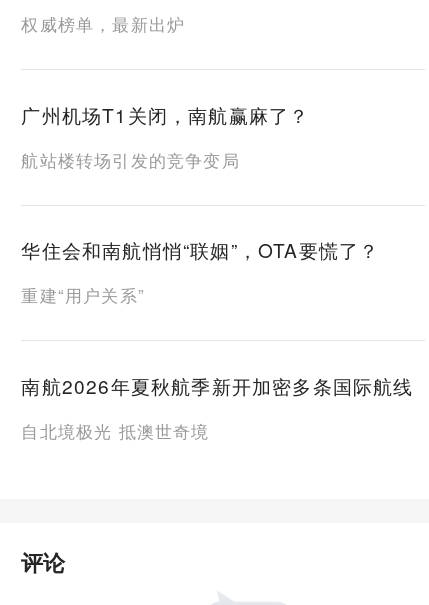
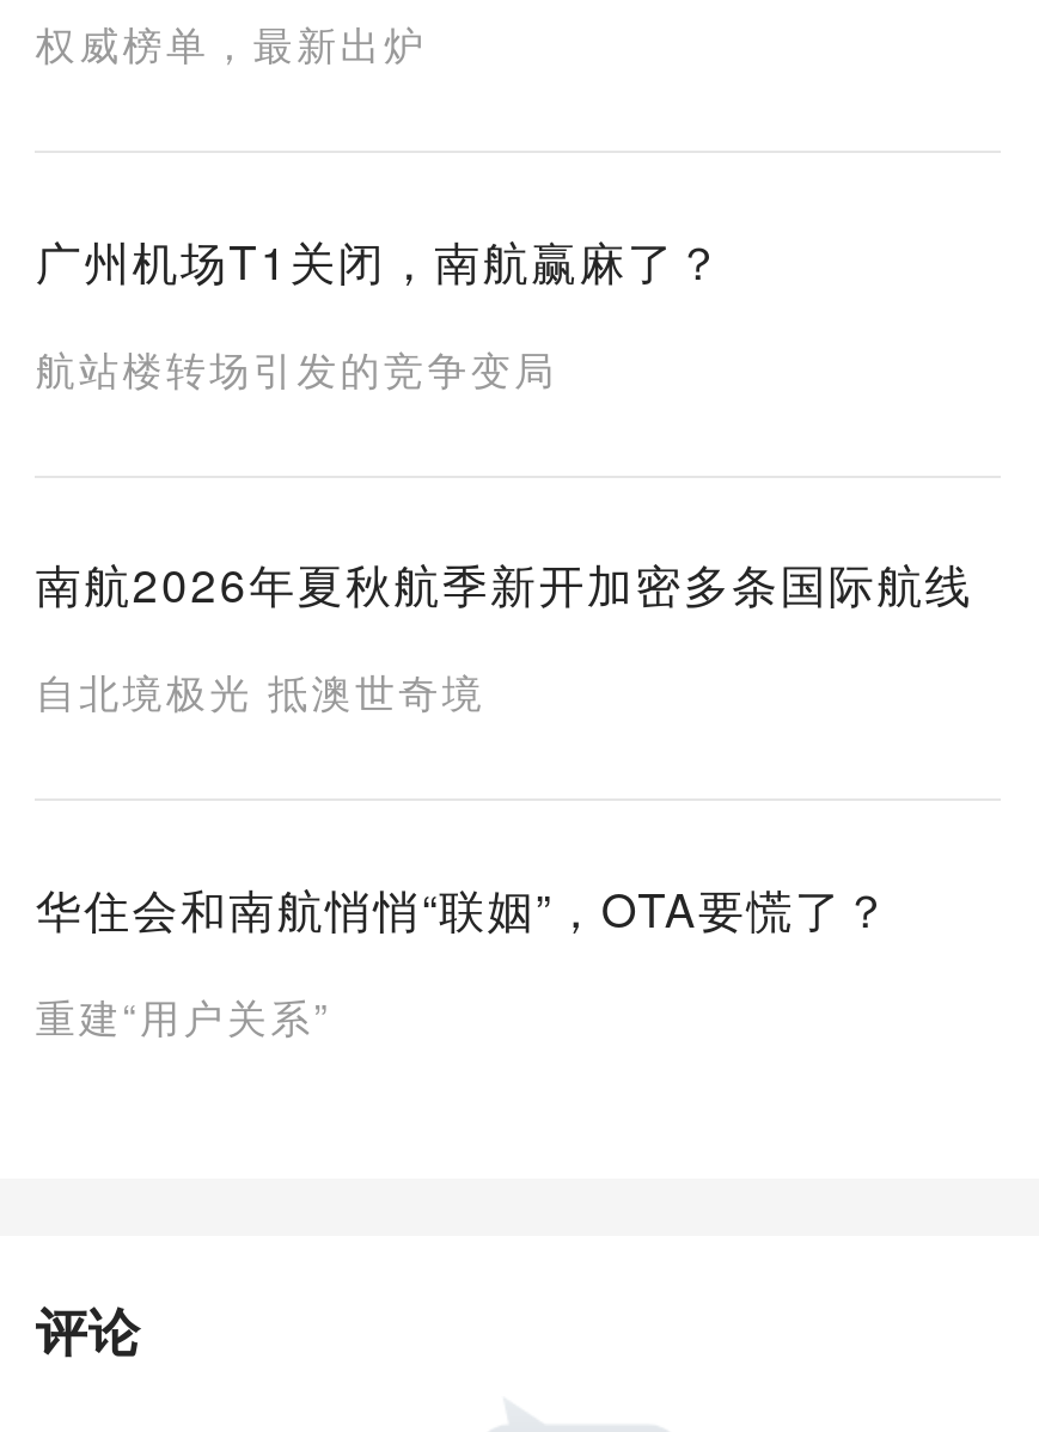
moved down: 华住会和南航悄悄“联姻”，OTA要慌了？ | 重建“用户关系”

moved up: 南航2026年夏秋航季新开加密多条国际航线 | 自北境极光 抵澳世奇境
